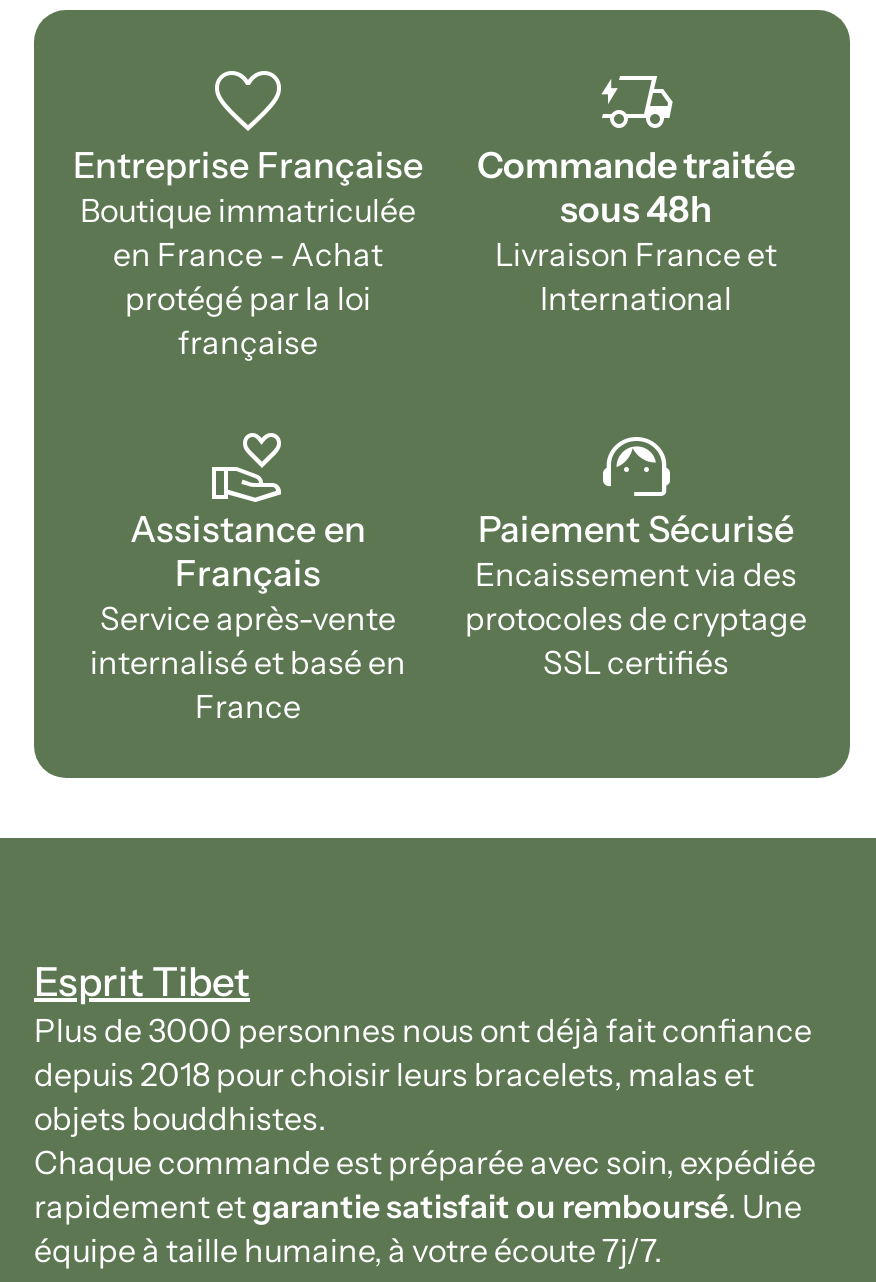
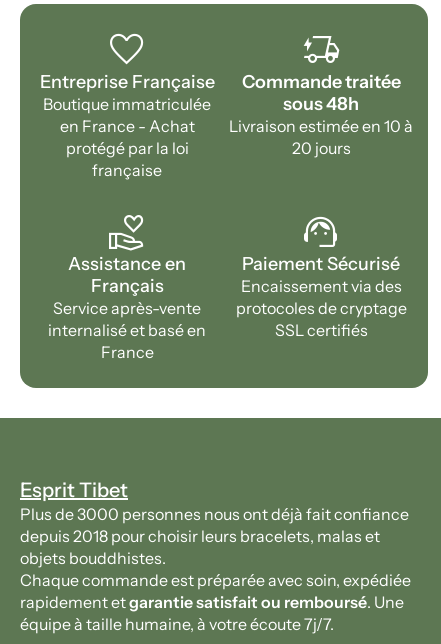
- Livraison France et
- International
+ Livraison estimée en 10 à
+ 20 jours
